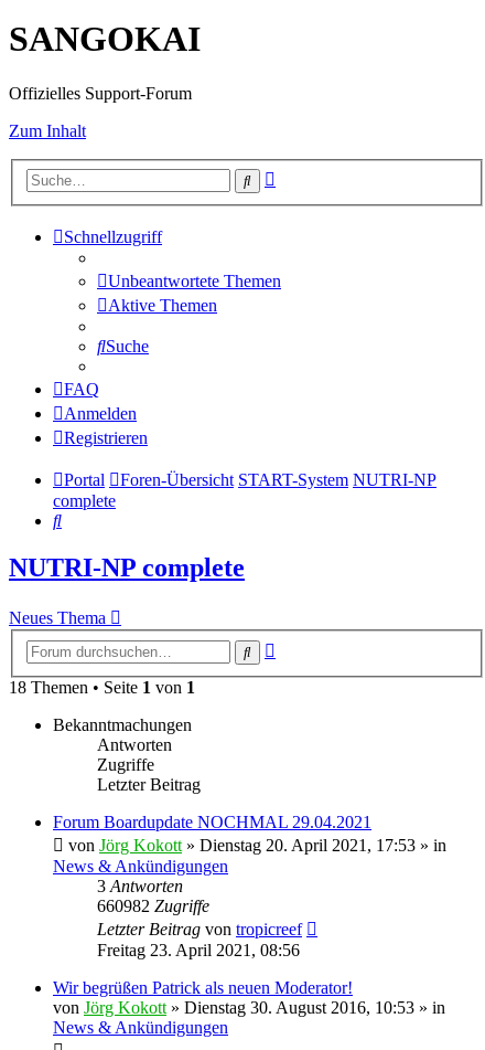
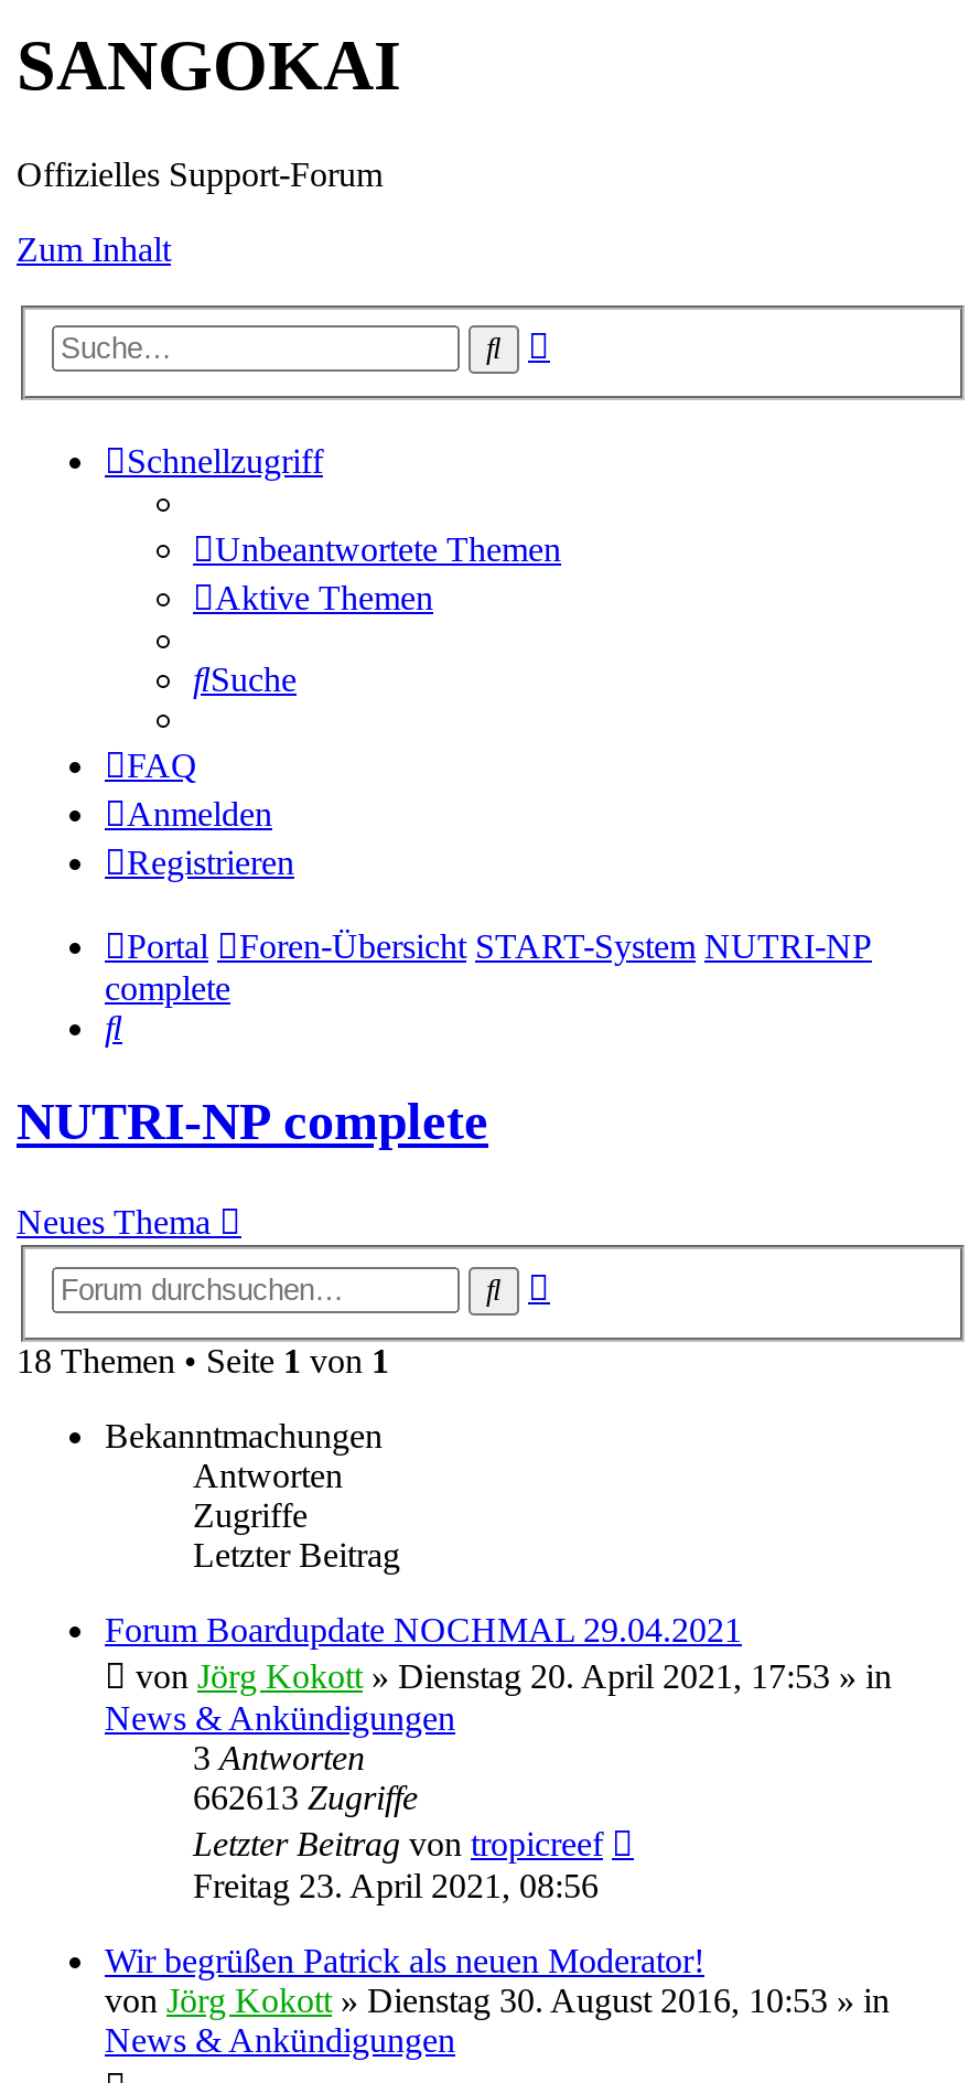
- 660982 Zugriffe
+ 662613 Zugriffe
